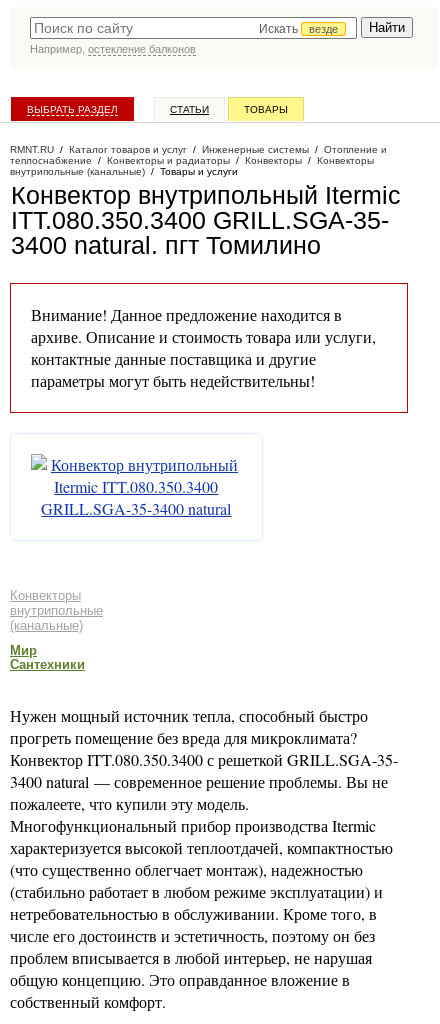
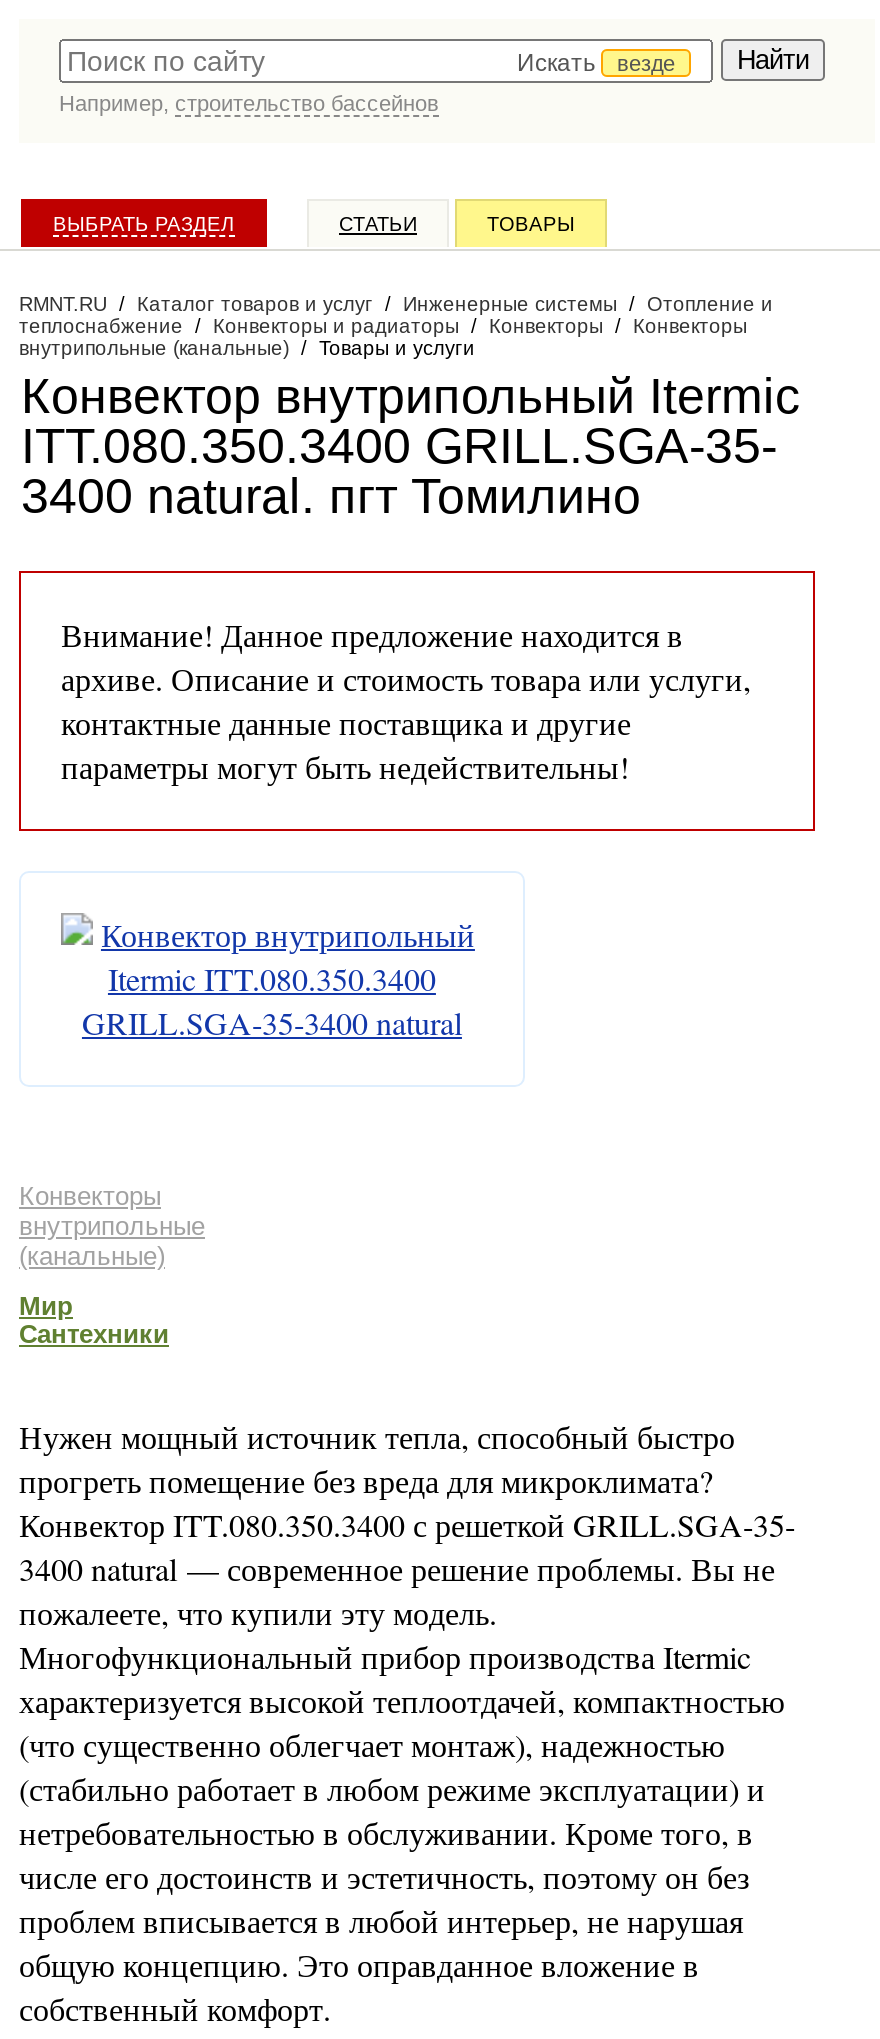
- Например, остекление балконов
+ Например, строительство бассейнов
